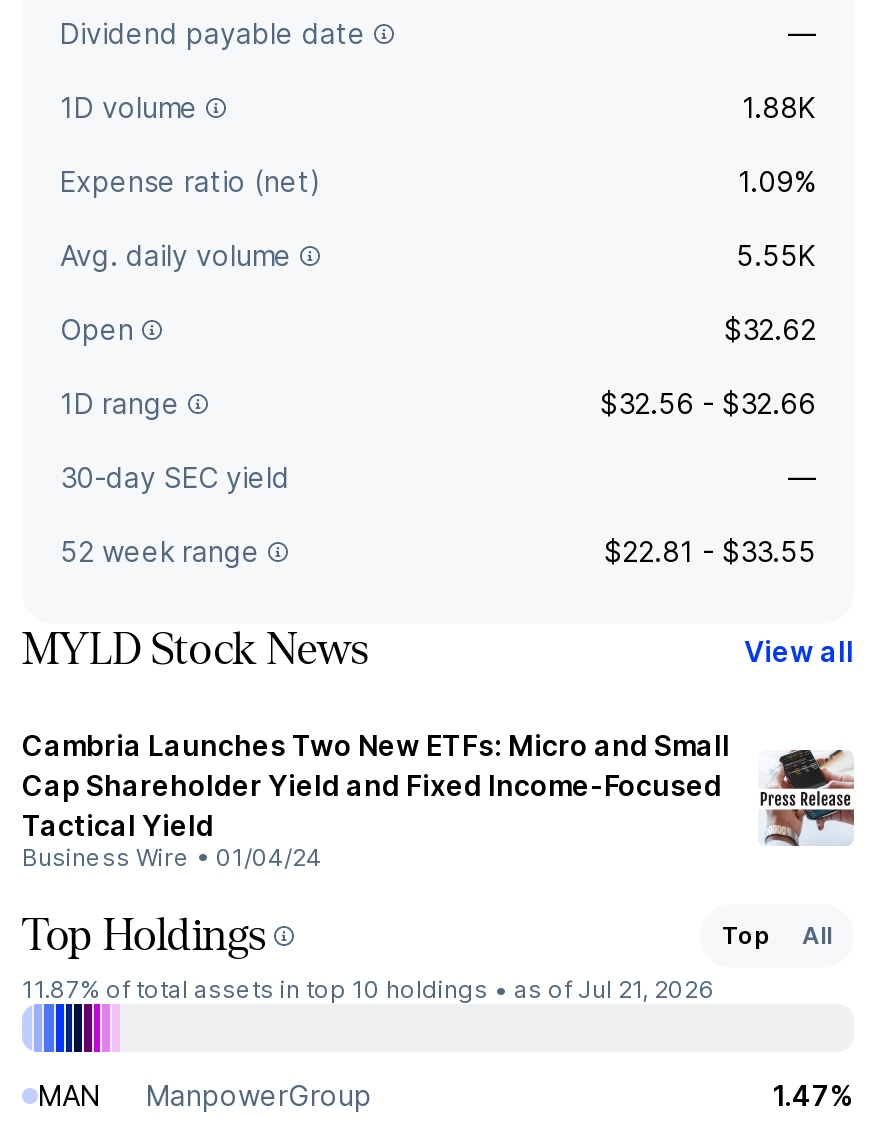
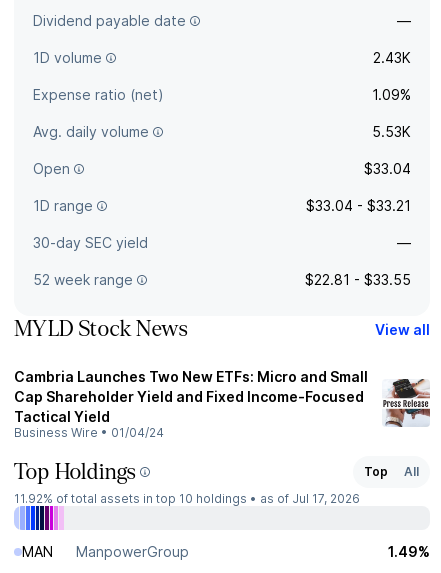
- 1.88K
+ 2.43K

- 5.55K
+ 5.53K

- $32.62
+ $33.04

- $32.56 - $32.66
+ $33.04 - $33.21

- 11.87% of total assets in top 10 holdings • as of Jul 21, 2026
+ 11.92% of total assets in top 10 holdings • as of Jul 17, 2026

- 1.47%
+ 1.49%
